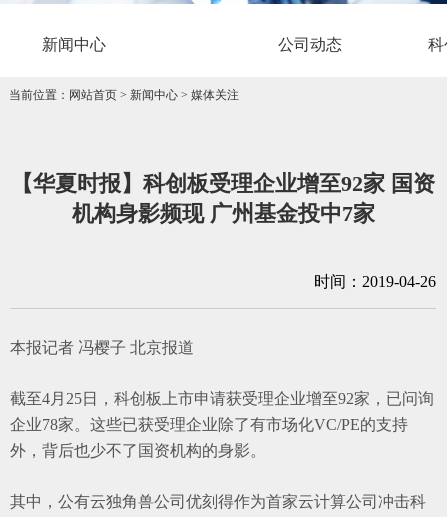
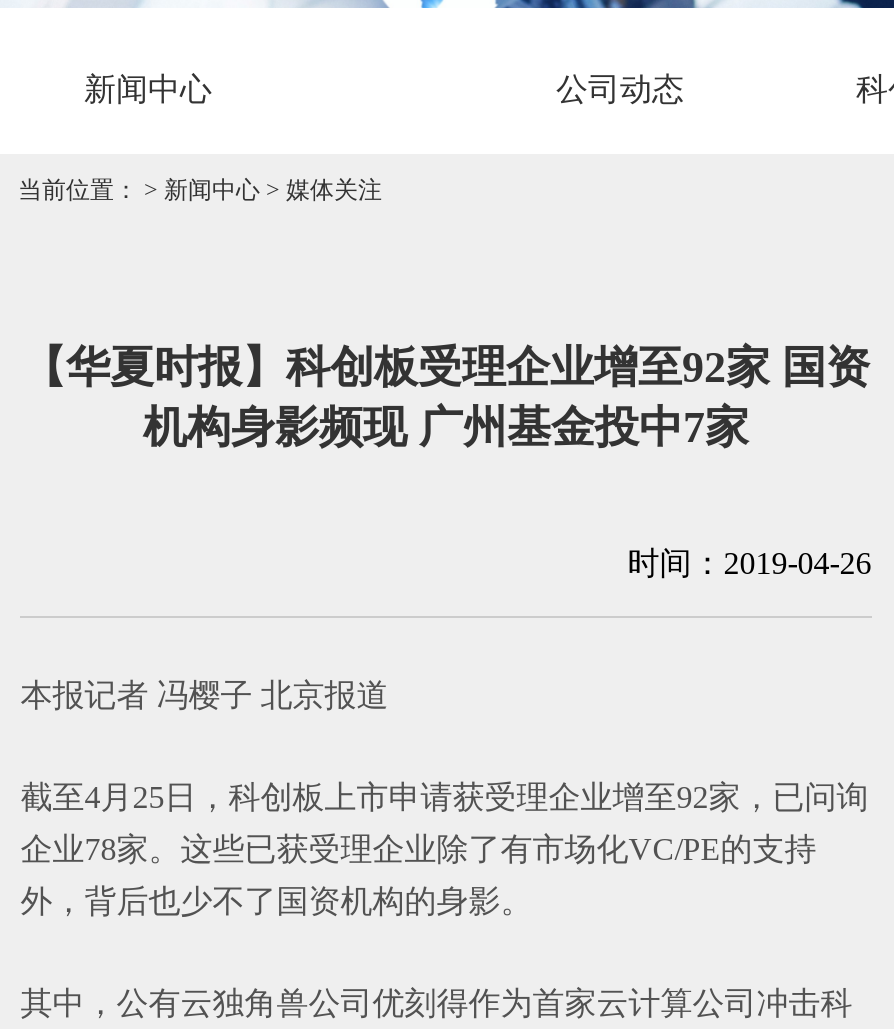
- 当前位置：网站首页>新闻中心>媒体关注
+ 当前位置：>新闻中心>媒体关注
